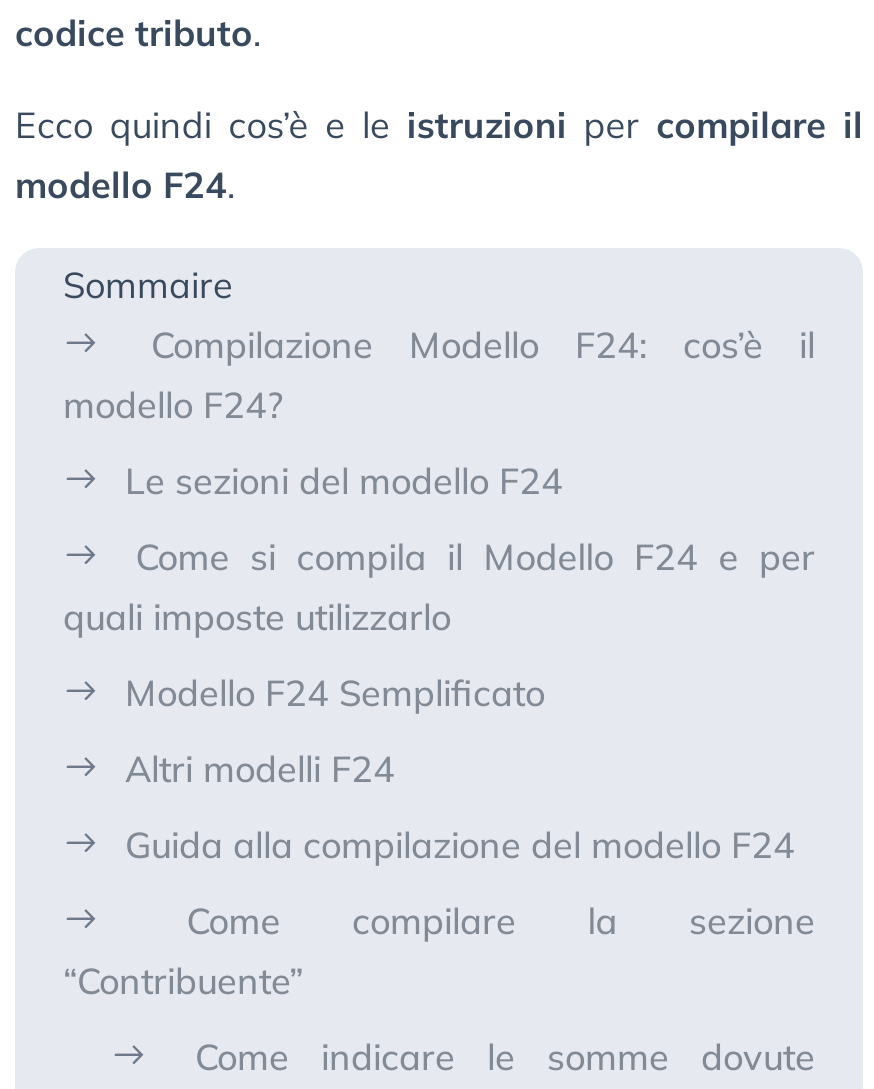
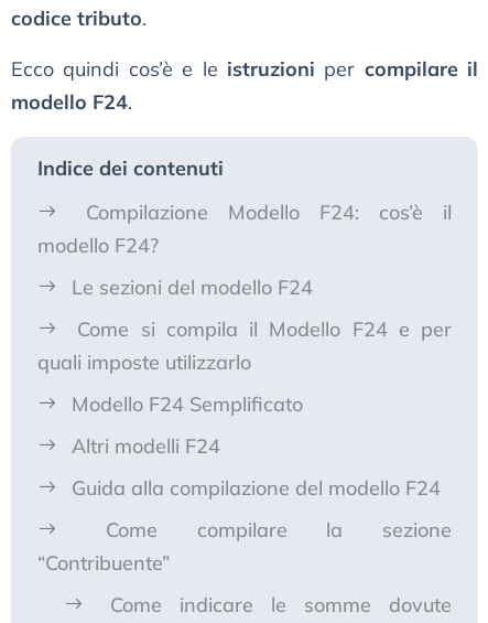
- Sommaire
+ Indice dei contenuti
